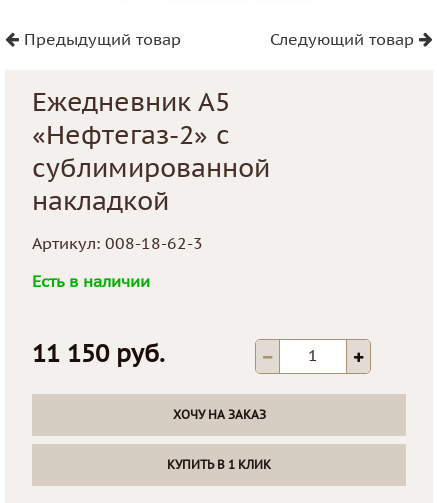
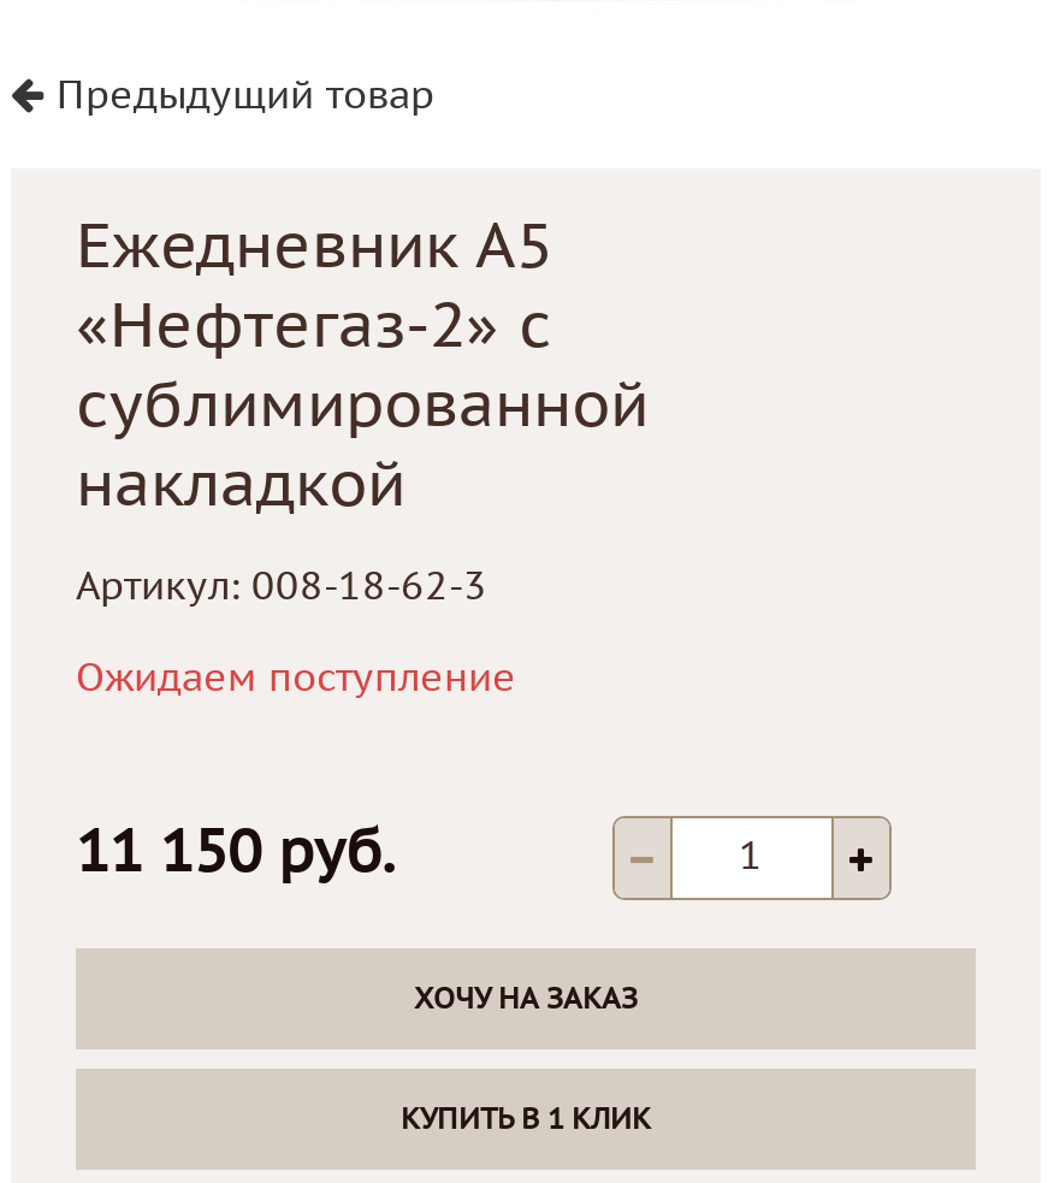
- Следующий товар

- Есть в наличии
+ Ожидаем поступление
